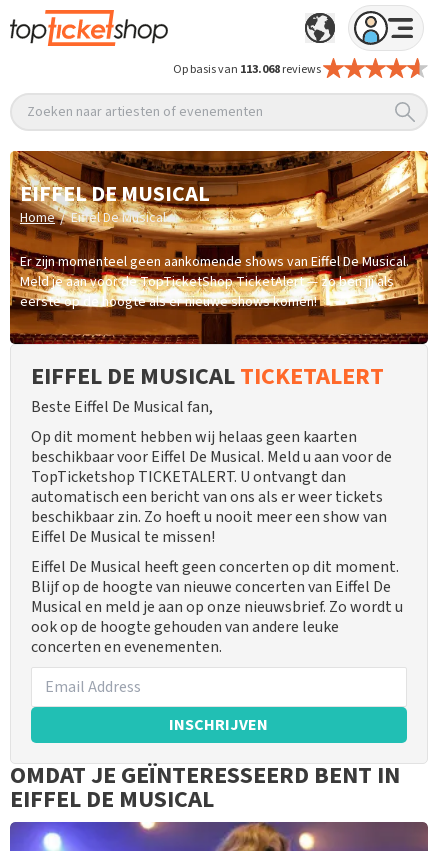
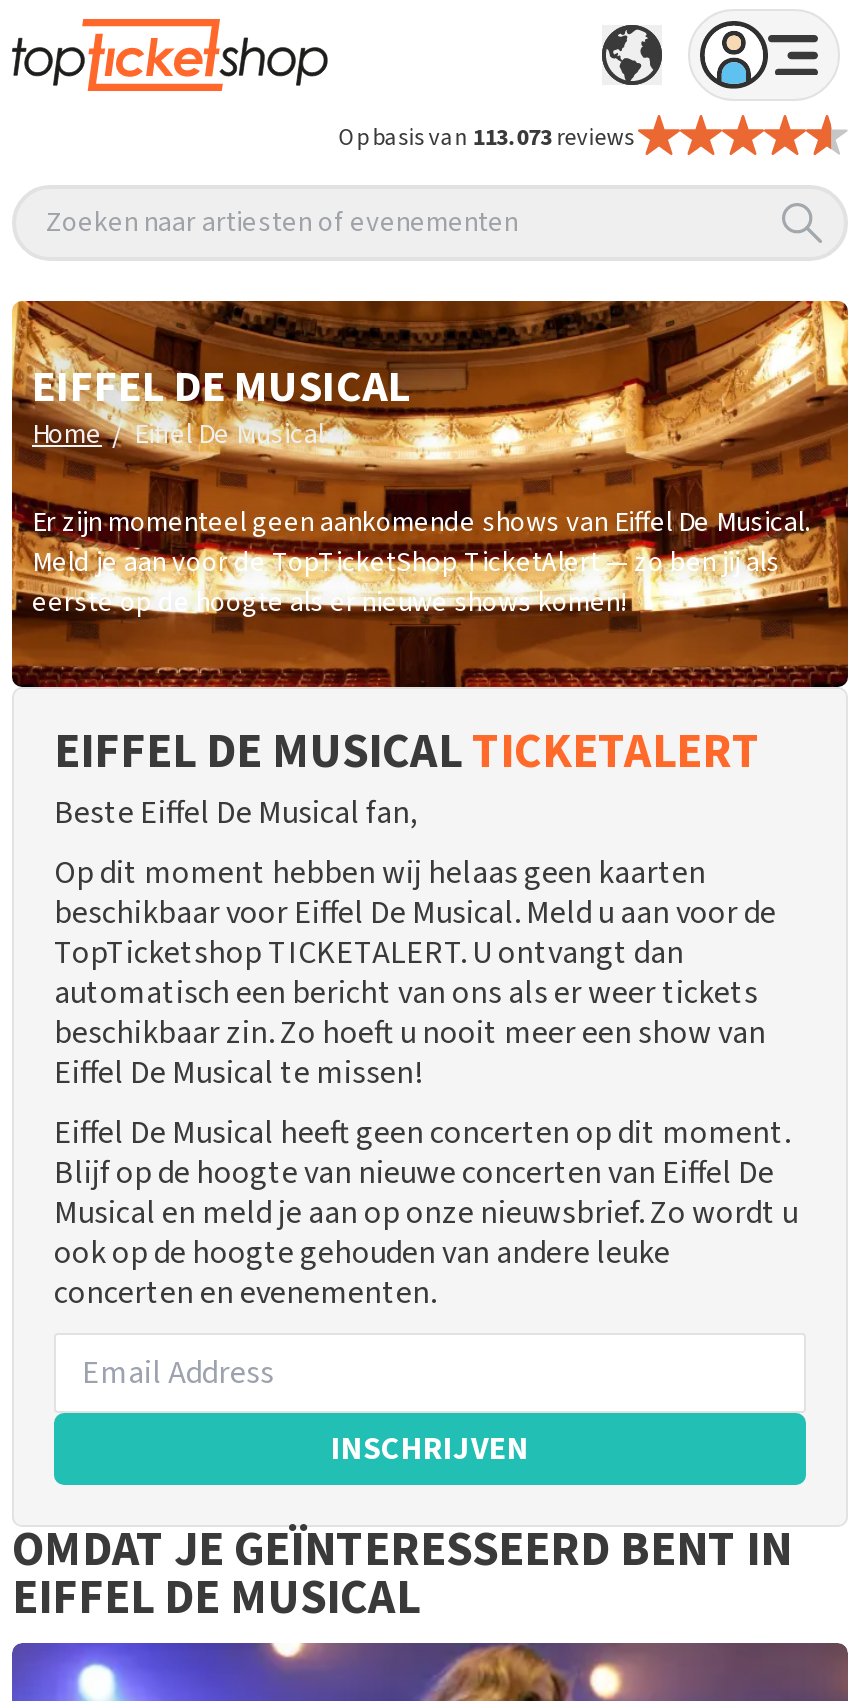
- Op basis van 113.068 reviews
+ Op basis van 113.073 reviews
